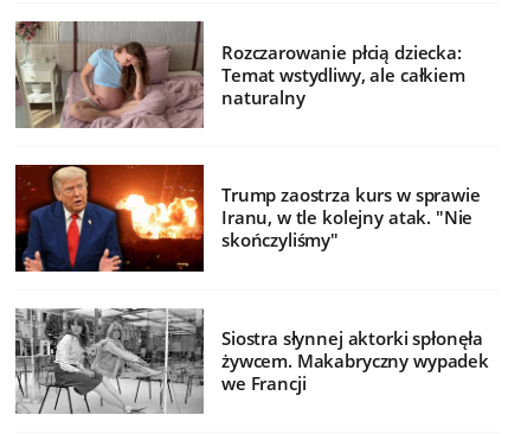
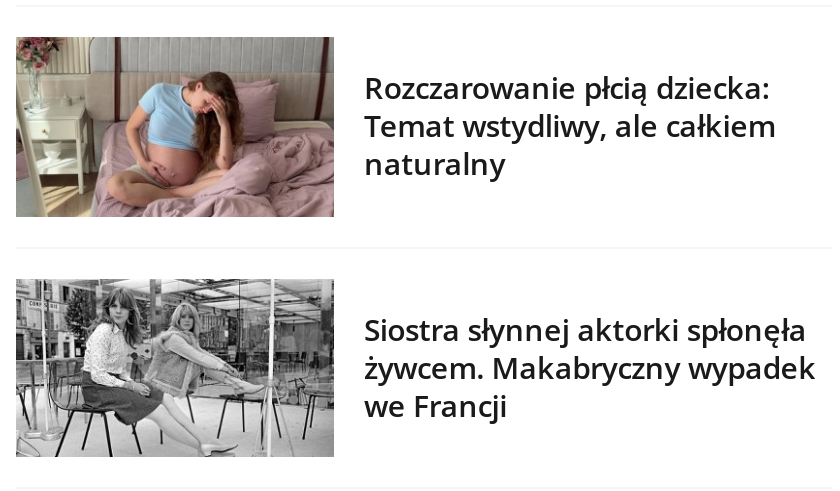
- [image]
- Trump zaostrza kurs w sprawie
- Iranu, w tle kolejny atak. "Nie
- skończyliśmy"
